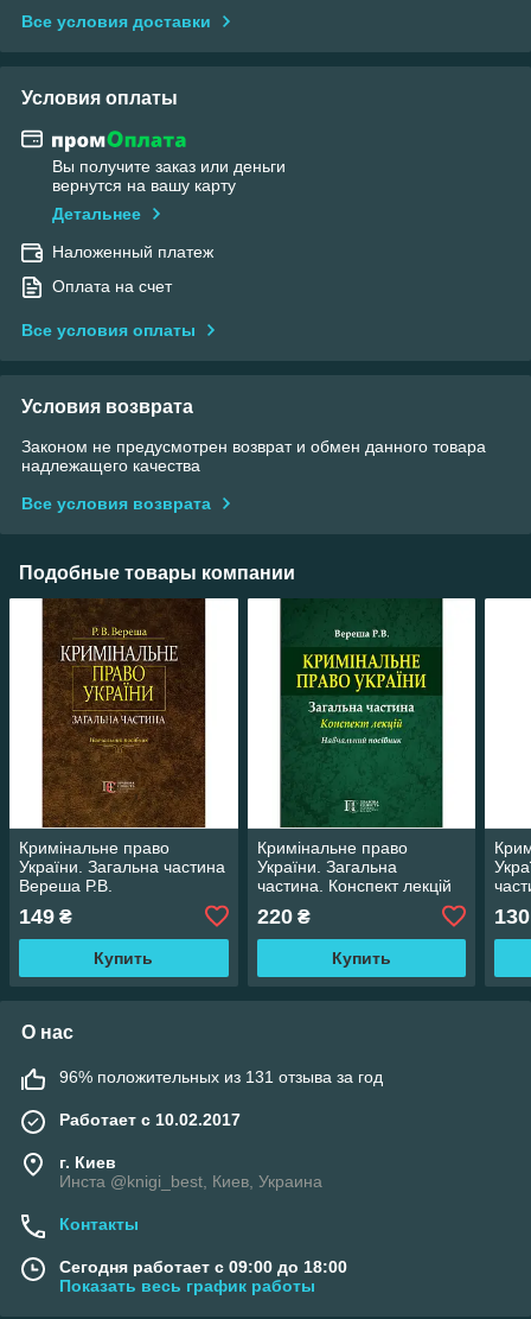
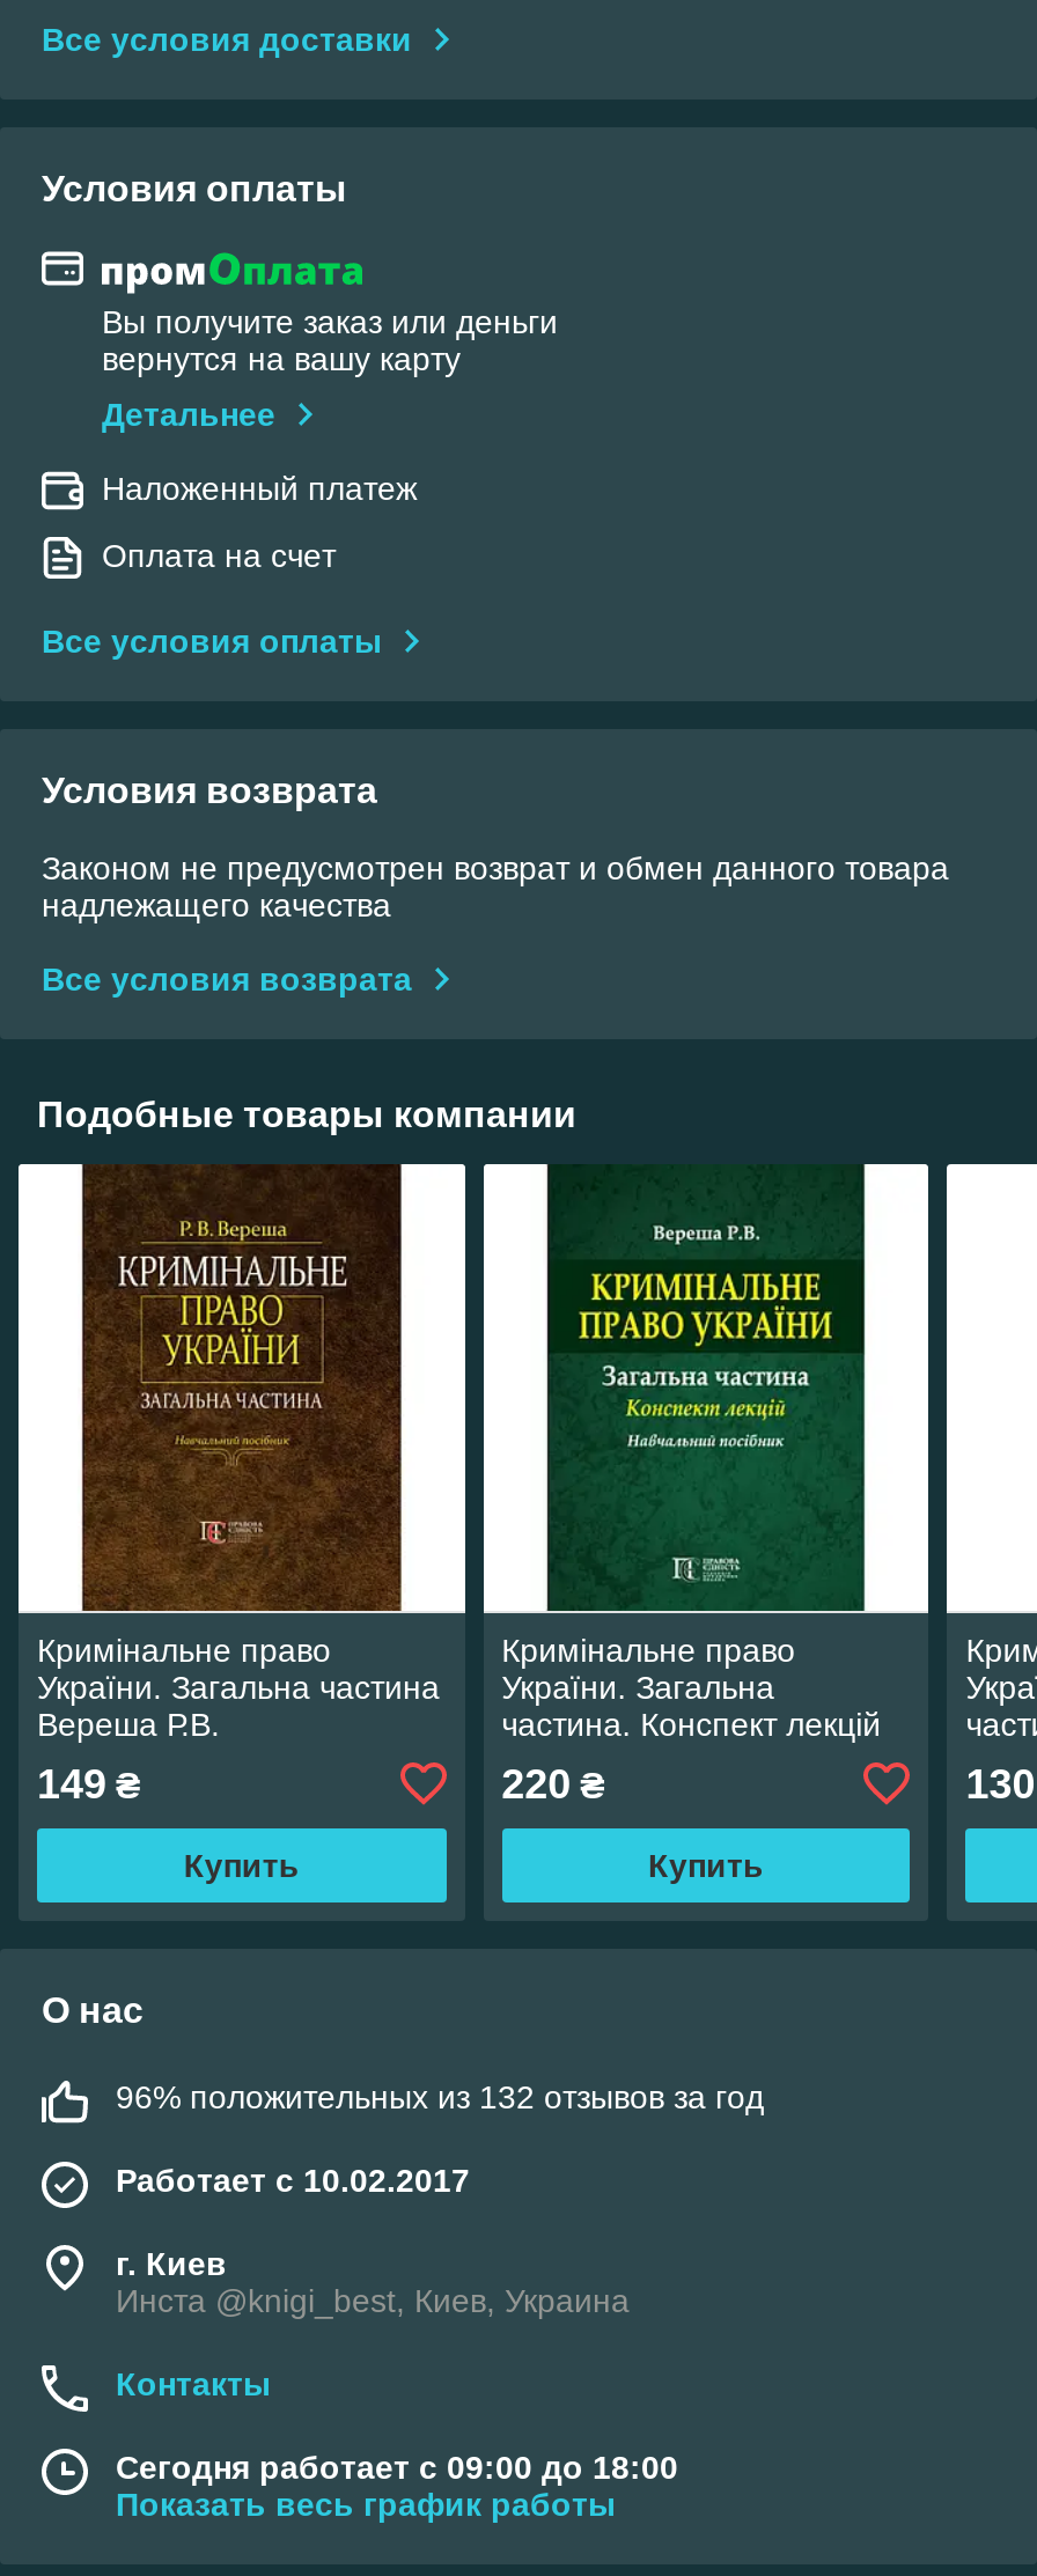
- 96% положительных из 131 отзыва за год
+ 96% положительных из 132 отзывов за год
